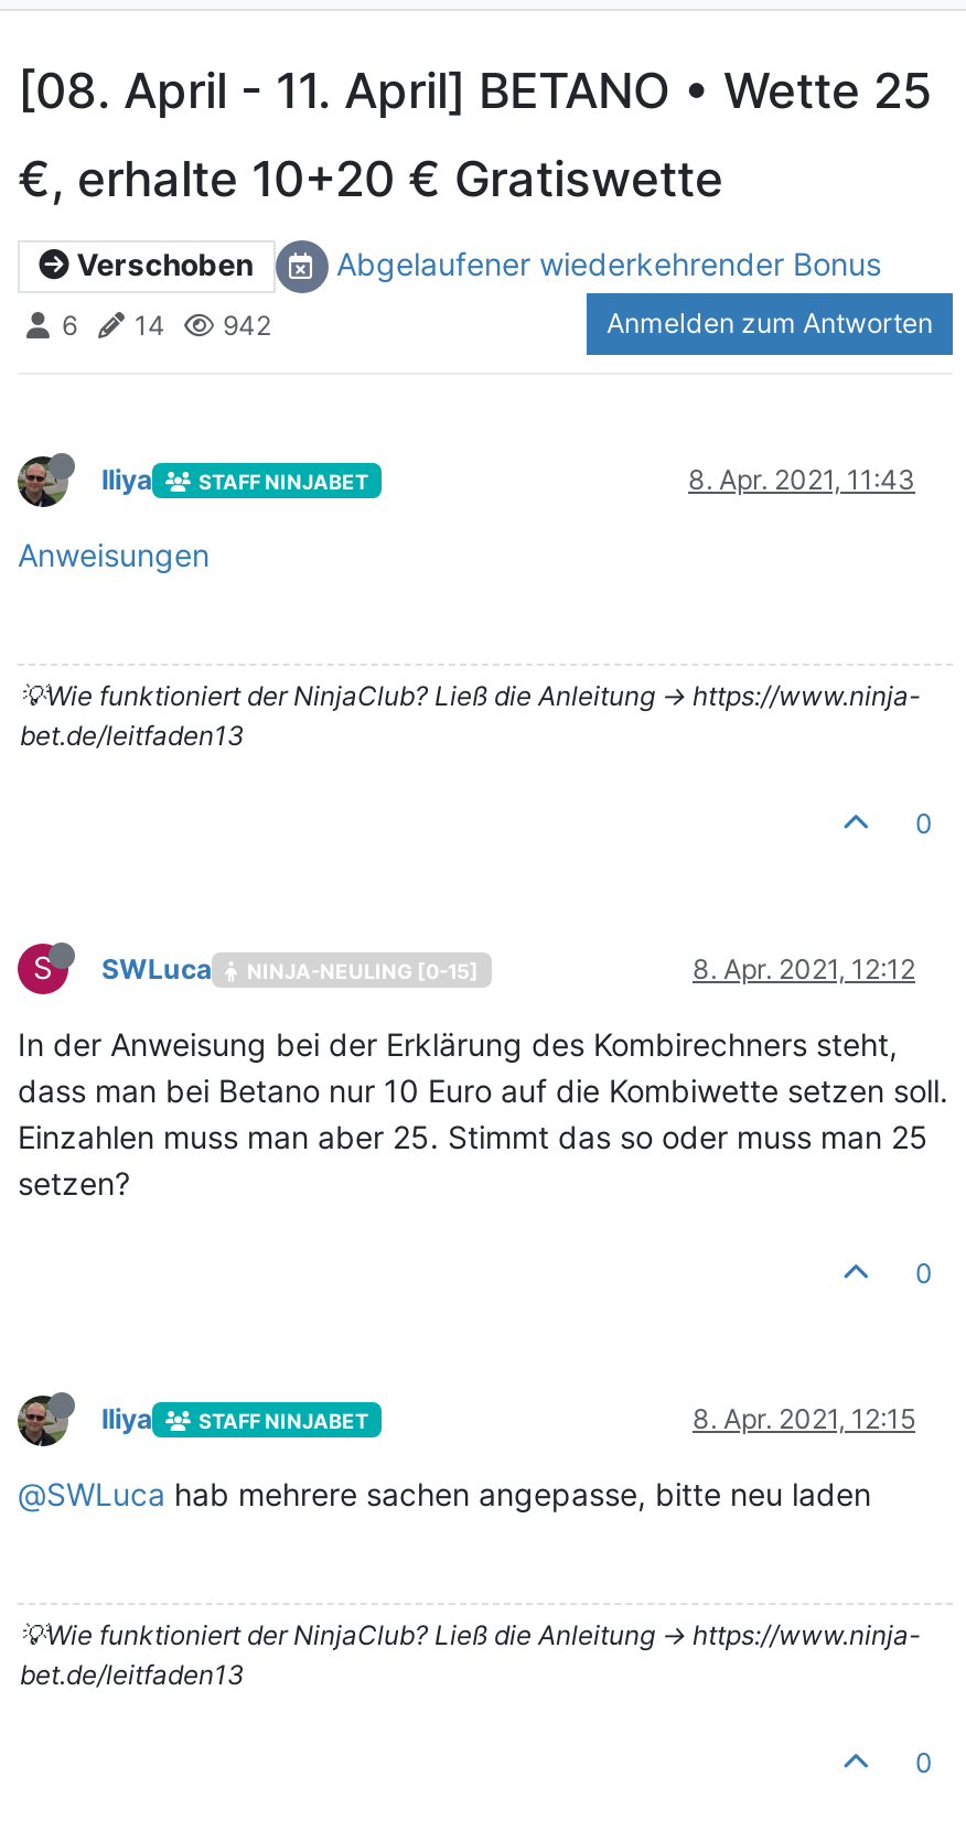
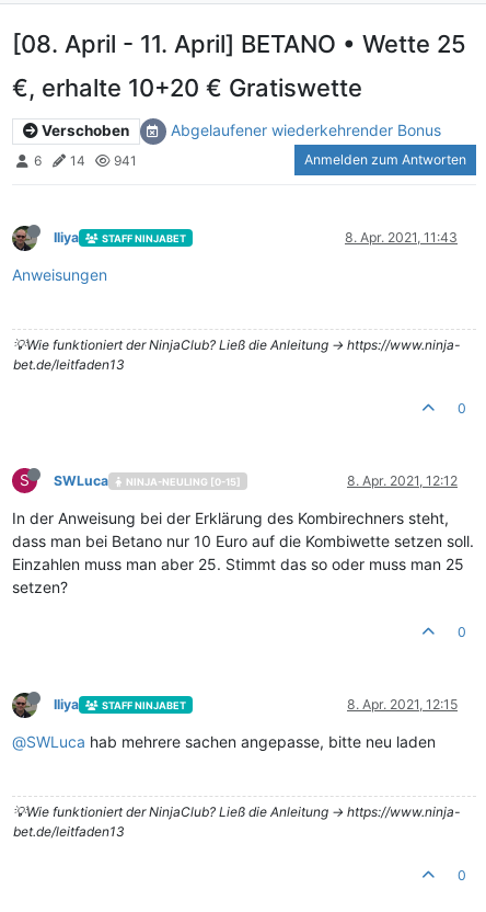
- 6 14 942
+ 6 14 941
